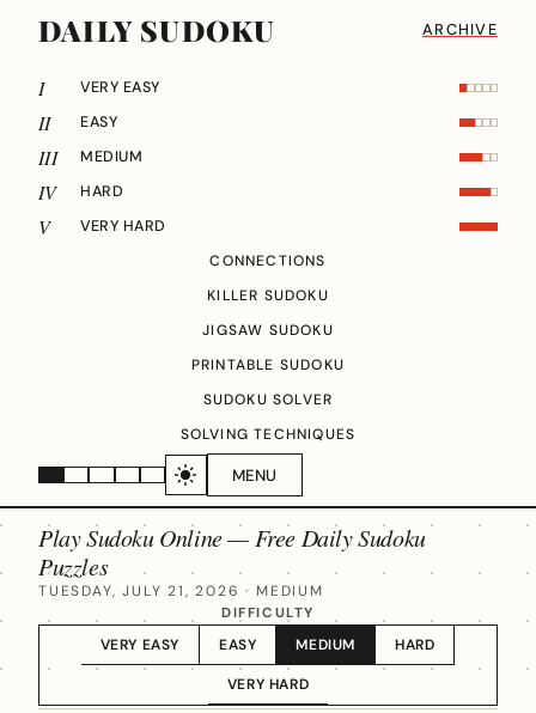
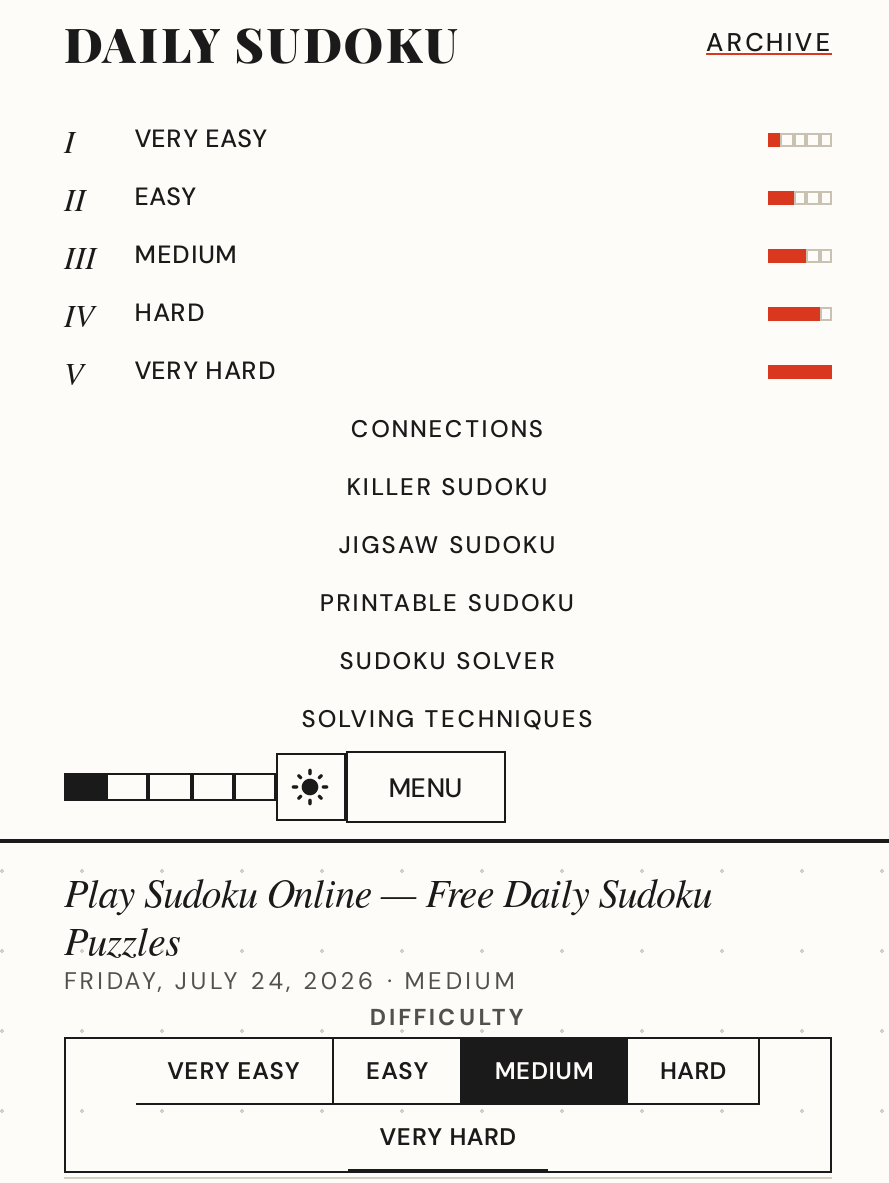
- TUESDAY, JULY 21, 2026 · MEDIUM
+ FRIDAY, JULY 24, 2026 · MEDIUM
